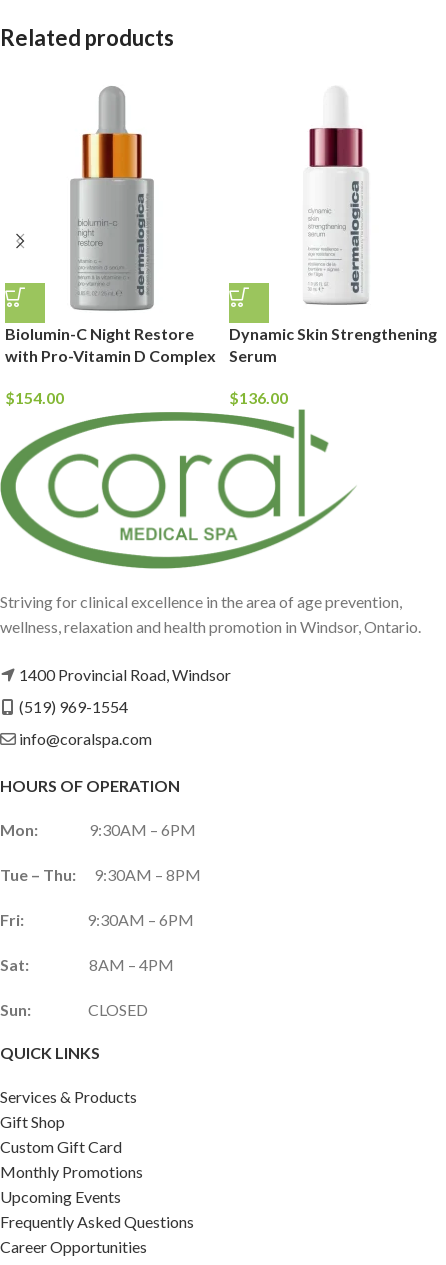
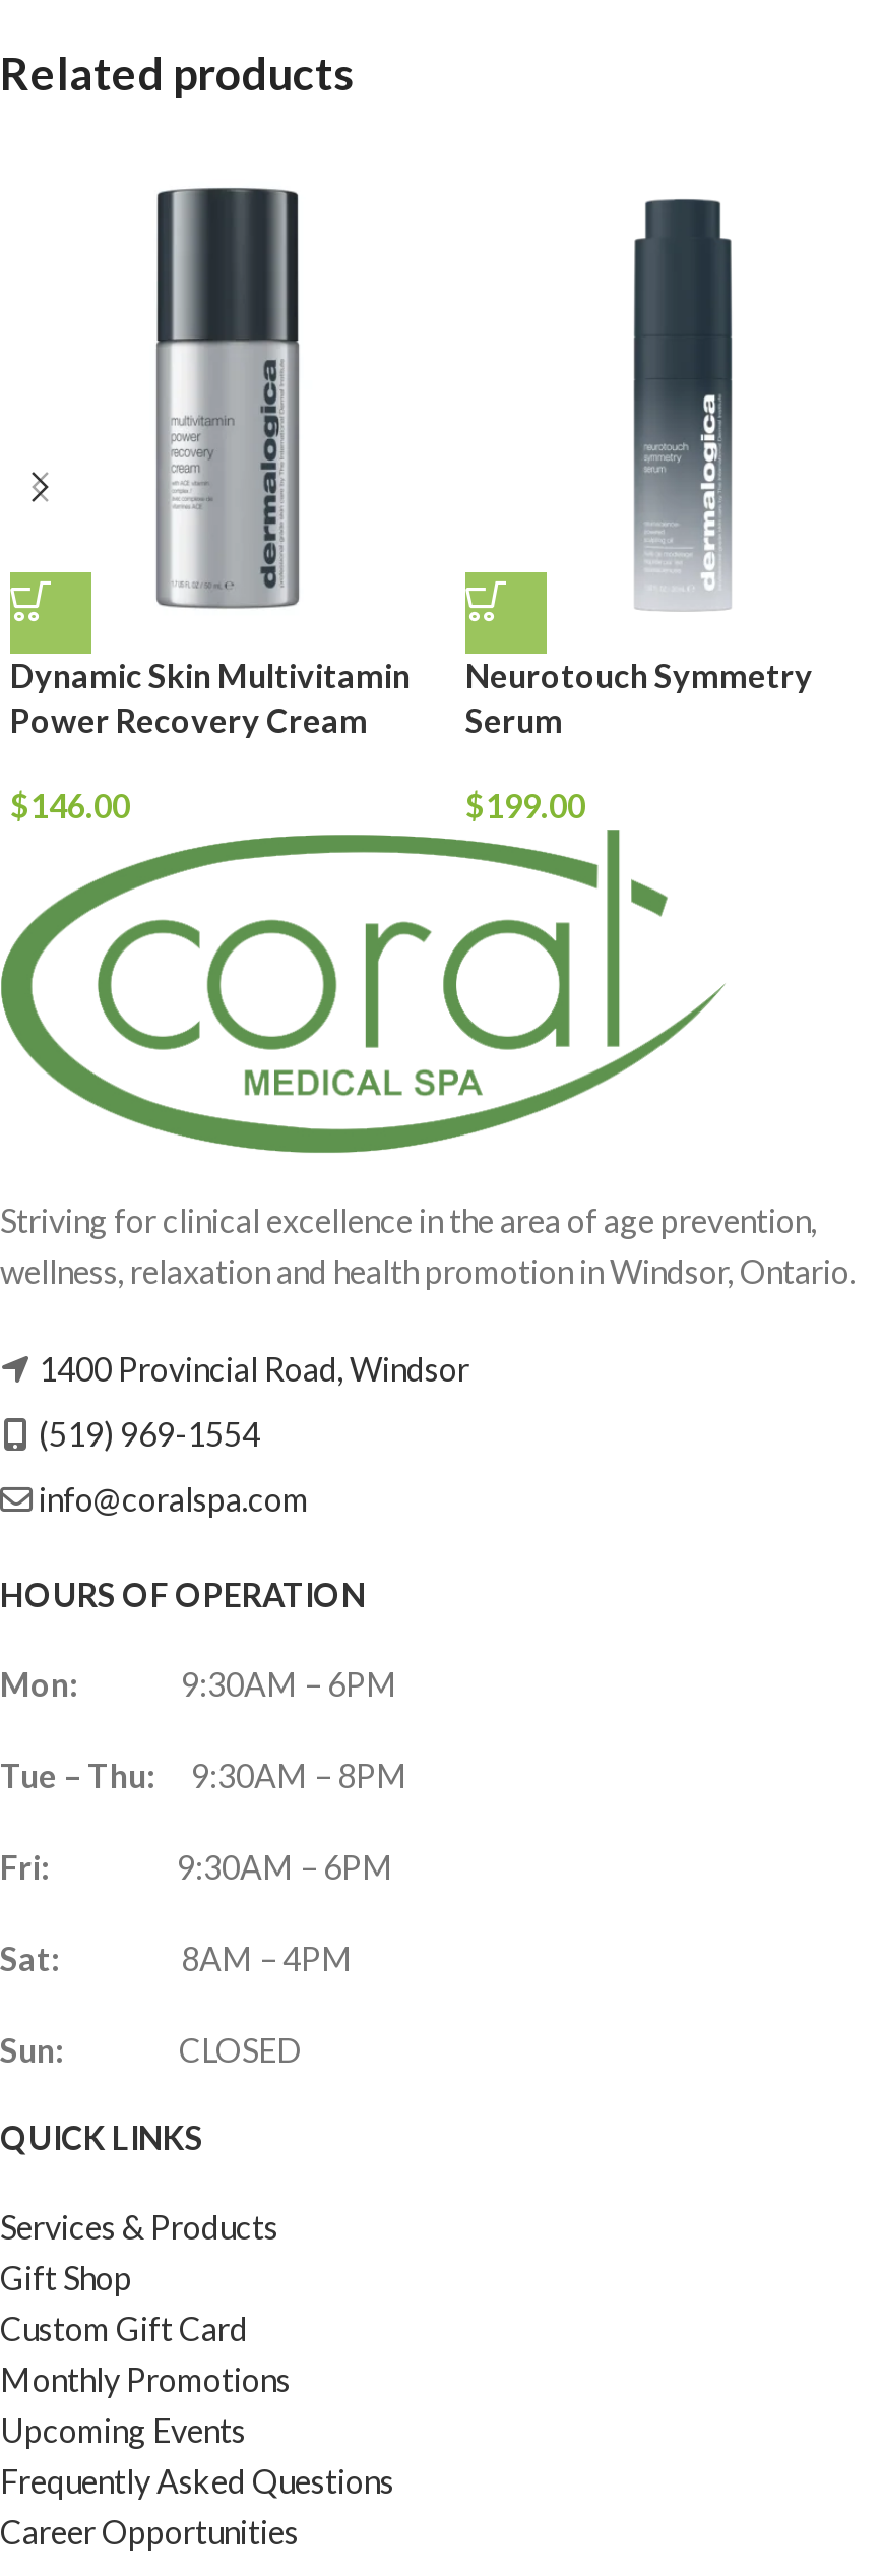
- [image]
- Biolumin-C Night Restore
- with Pro-Vitamin D Complex
+ [image]
+ Dynamic Skin Multivitamin
+ Power Recovery Cream

- [image]
- Dynamic Skin Strengthening
+ [image]
+ Neurotouch Symmetry

- $154.00
+ $146.00

- $136.00
+ $199.00
